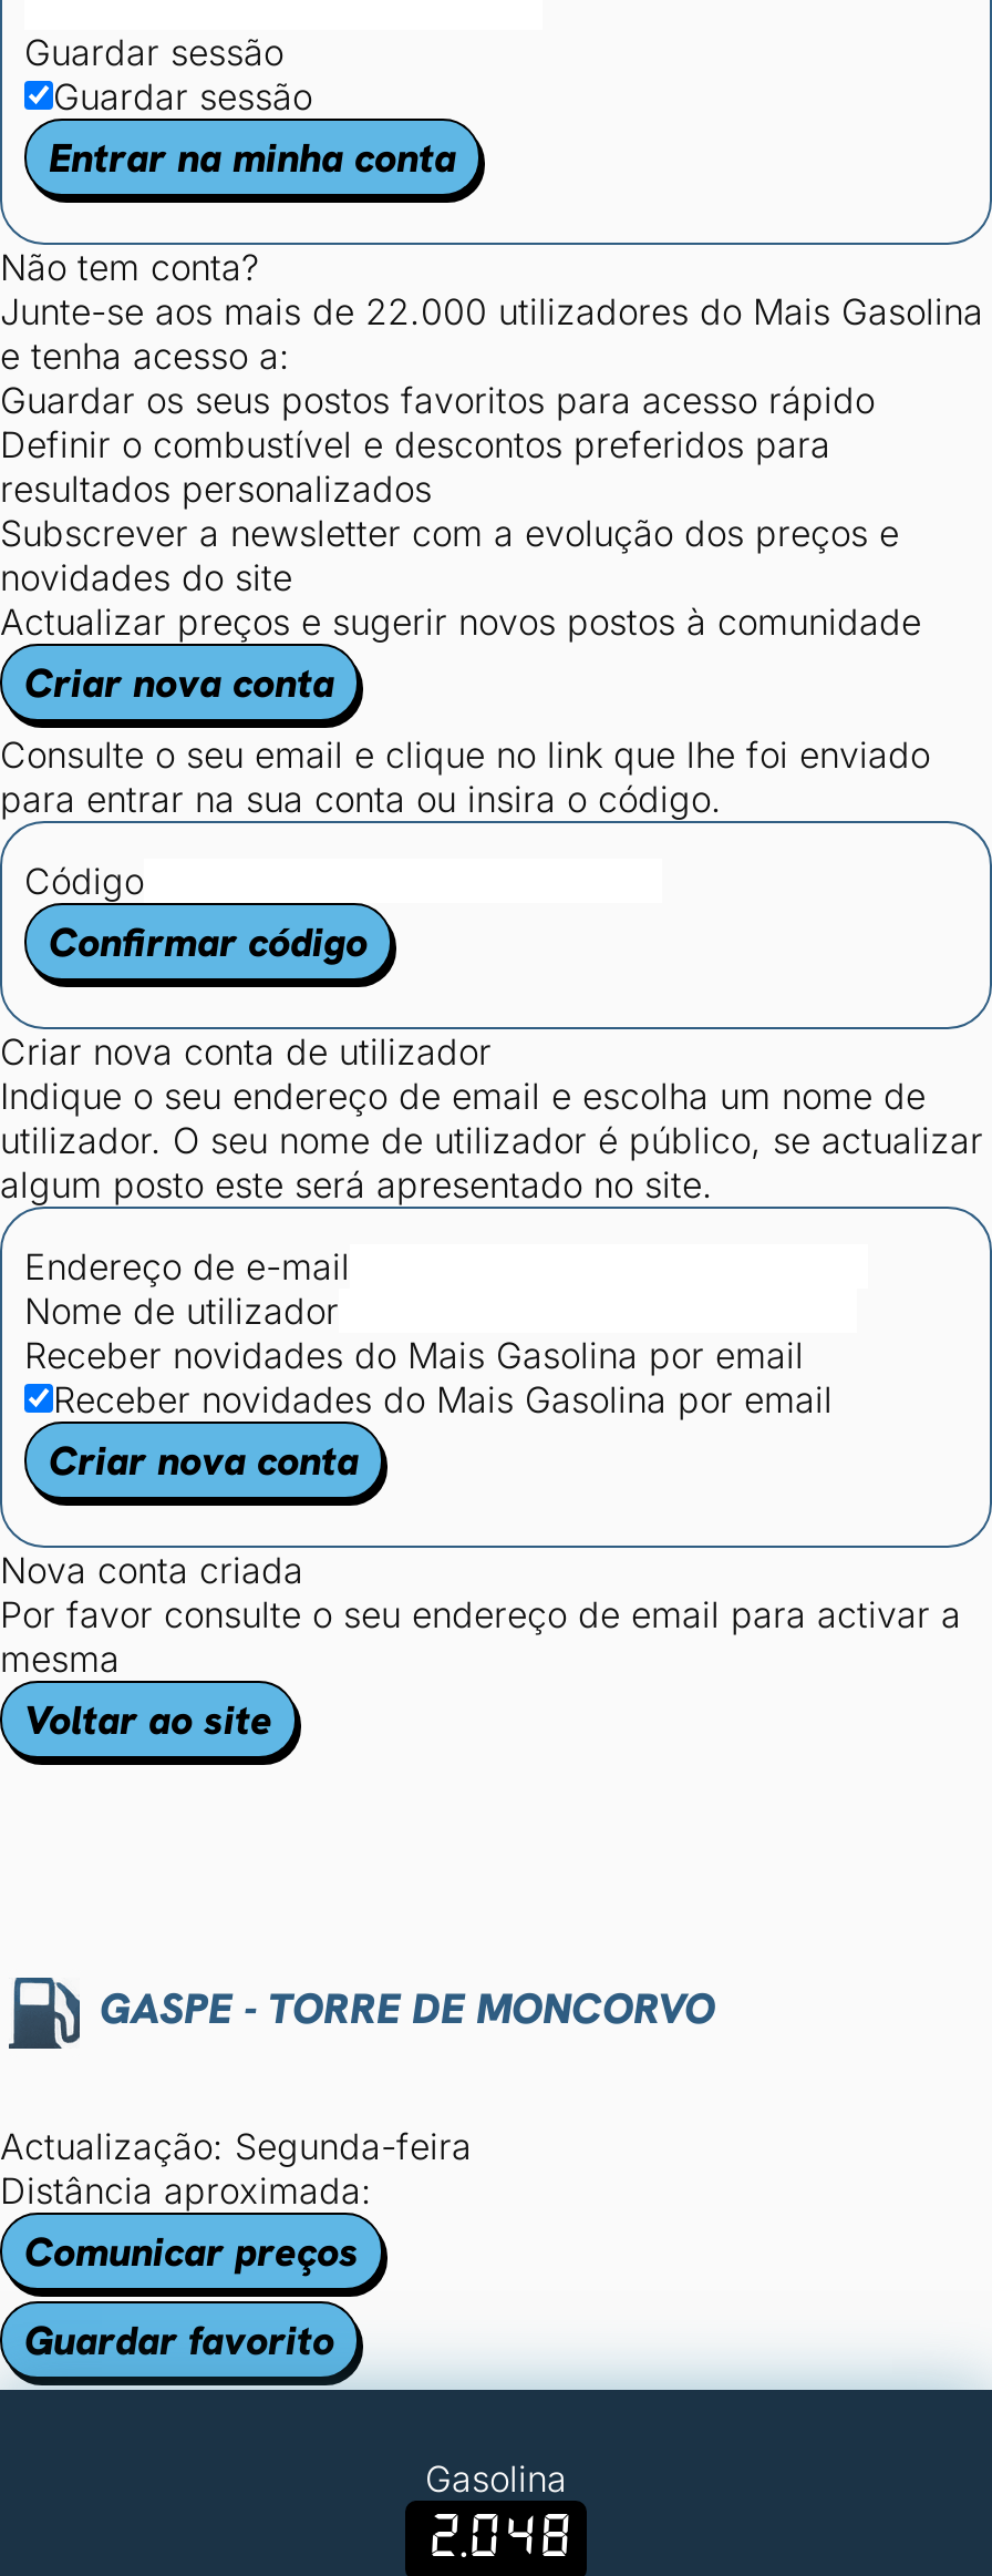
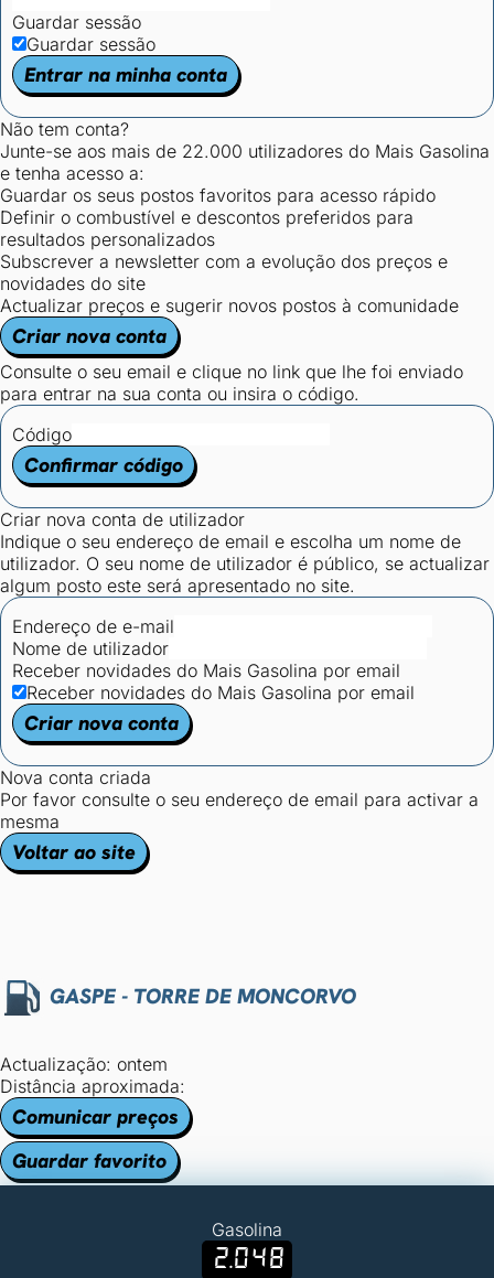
- Actualização: Segunda-feira
+ Actualização: ontem
